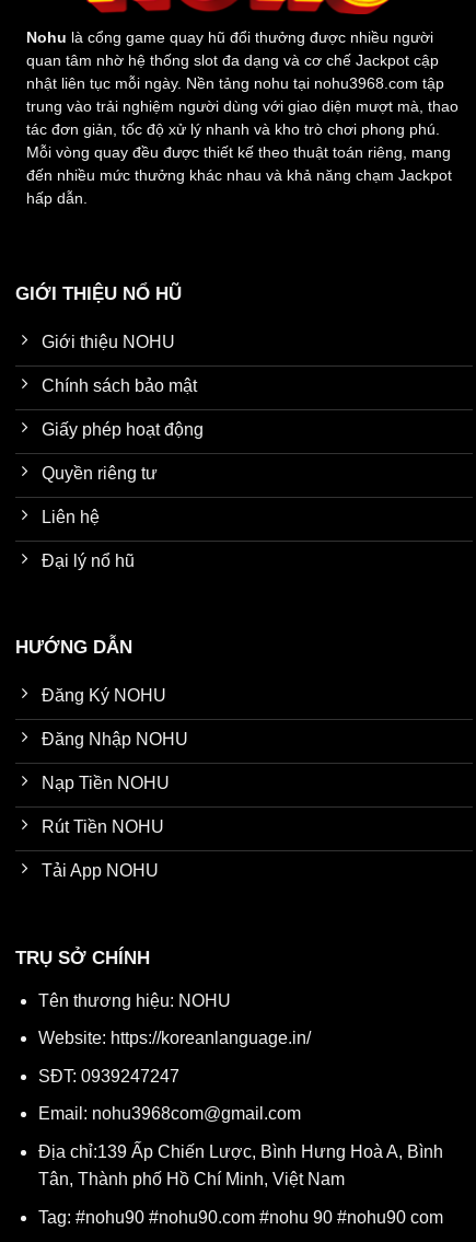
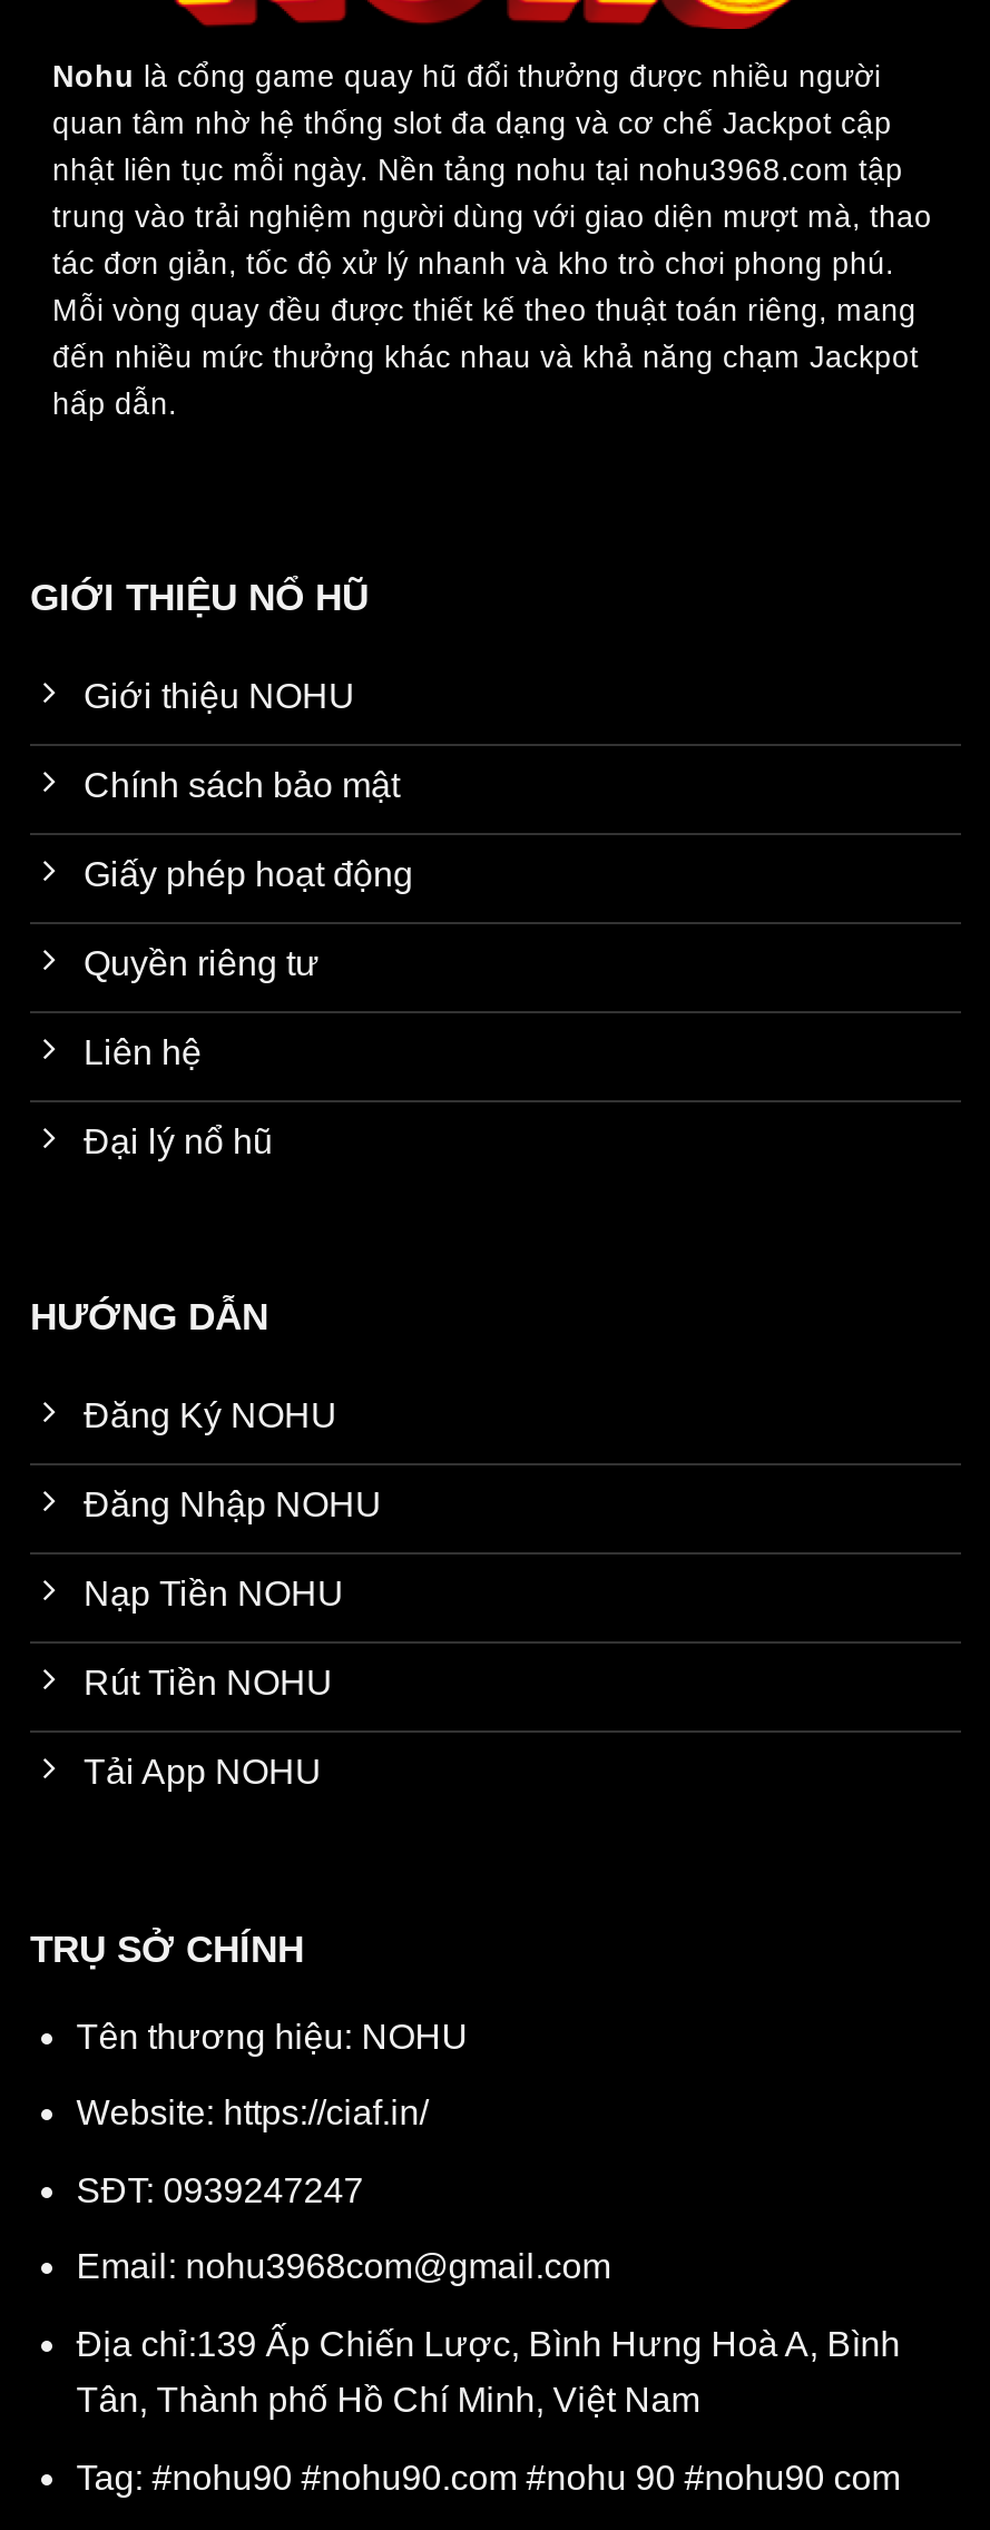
- Website: https://koreanlanguage.in/
+ Website: https://ciaf.in/
